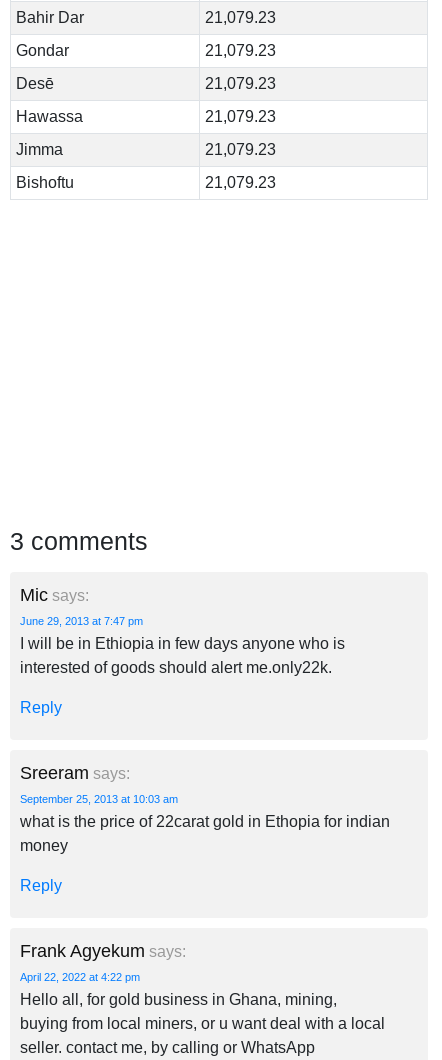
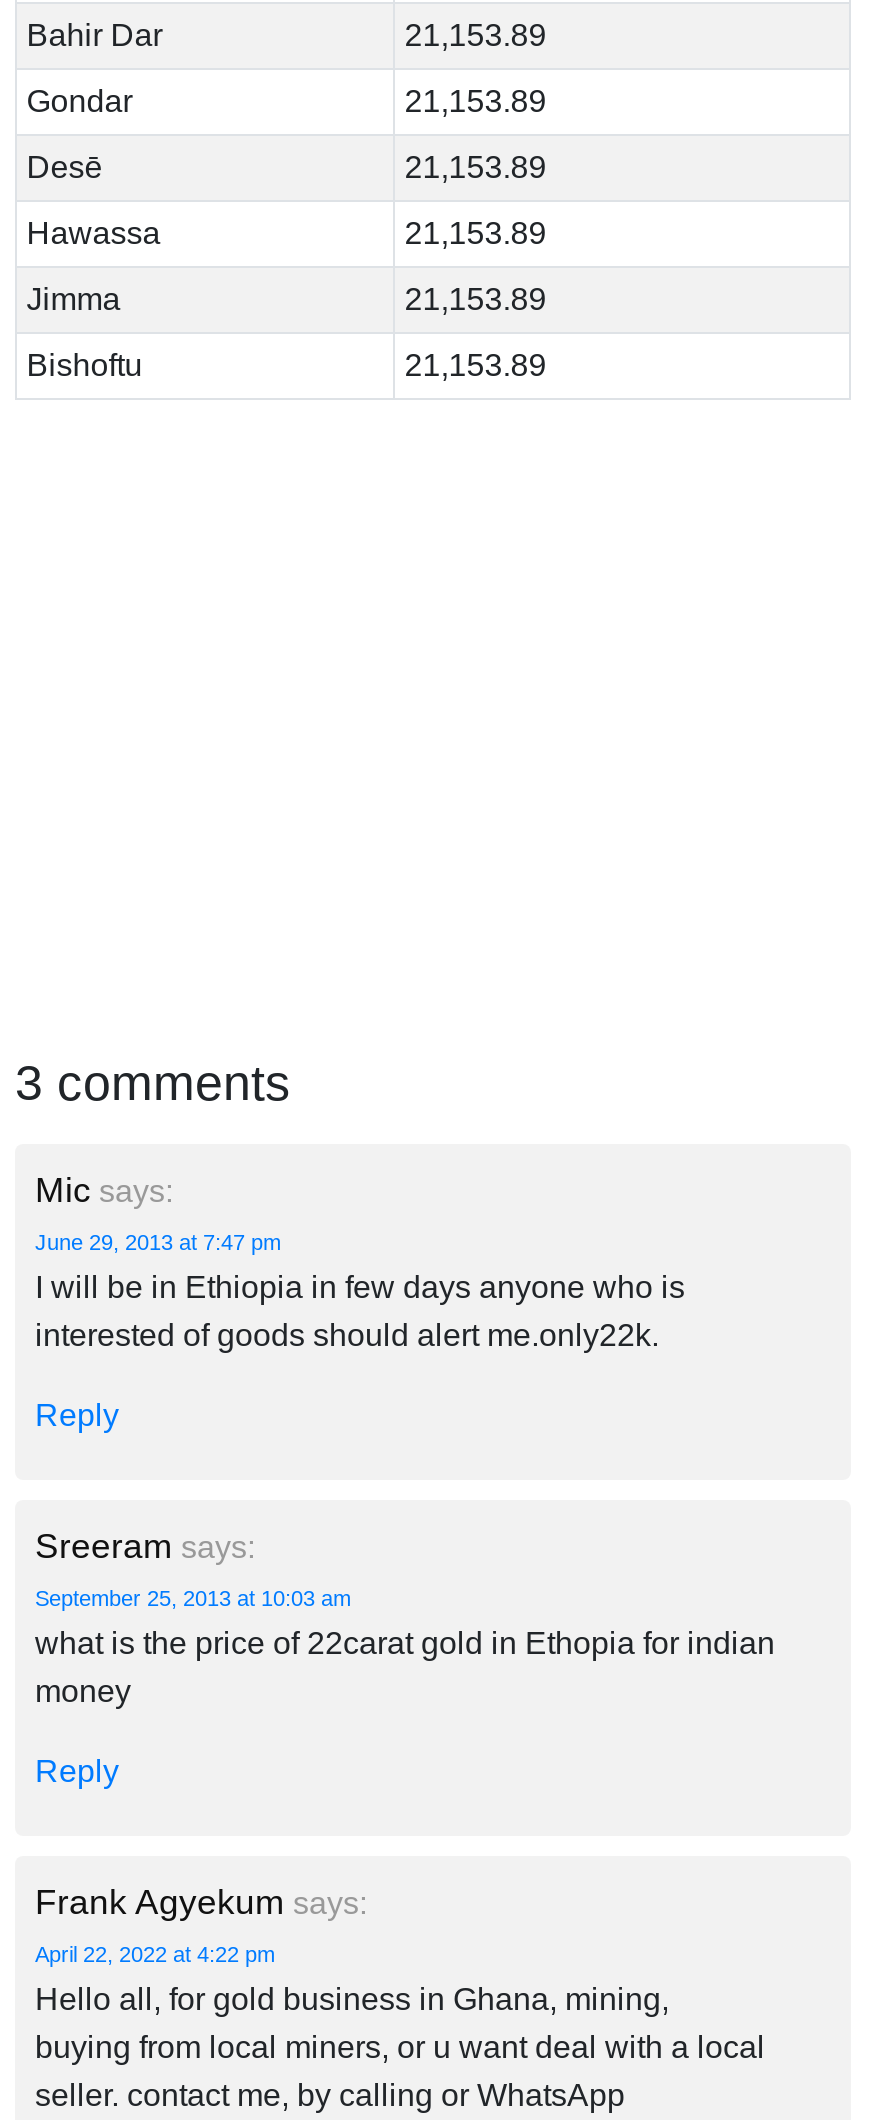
- 21,079.23
+ 21,153.89

- 21,079.23
+ 21,153.89

- 21,079.23
+ 21,153.89

- 21,079.23
+ 21,153.89

- 21,079.23
+ 21,153.89

- 21,079.23
+ 21,153.89
